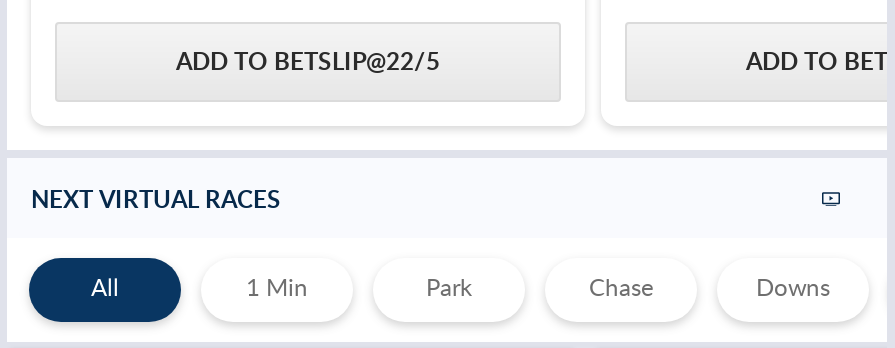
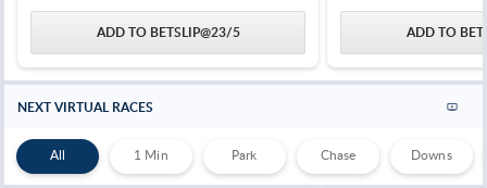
- ADD TO BETSLIP@22/5
+ ADD TO BETSLIP@23/5
